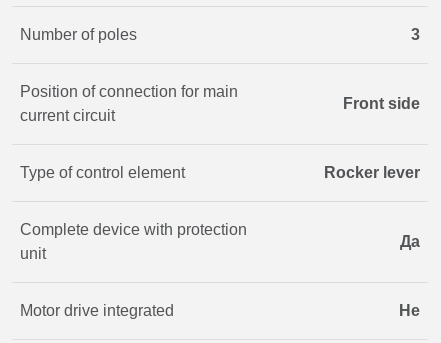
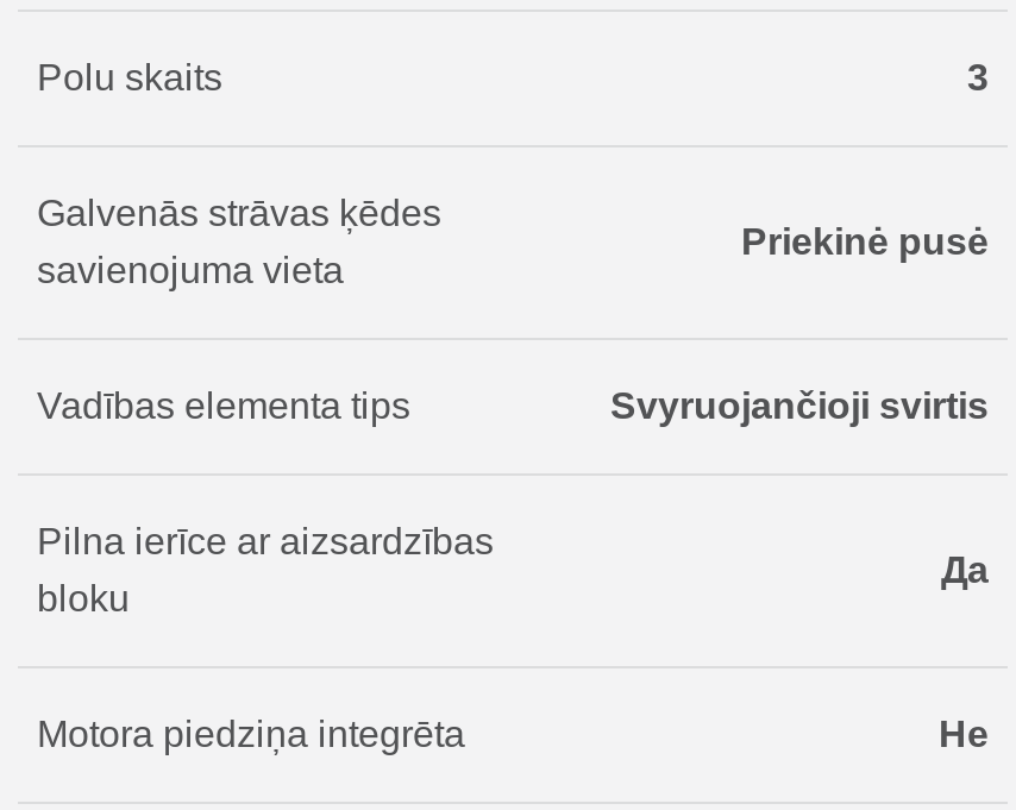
- Number of poles
+ Polu skaits

- Position of connection for main
- current circuit
+ Galvenās strāvas ķēdes
+ savienojuma vieta

- Front side
+ Priekinė pusė

- Type of control element
- Rocker lever
+ Vadības elementa tips
+ Svyruojančioji svirtis

- Complete device with protection
- unit
+ Pilna ierīce ar aizsardzības
+ bloku

- Motor drive integrated
+ Motora piedziņa integrēta
